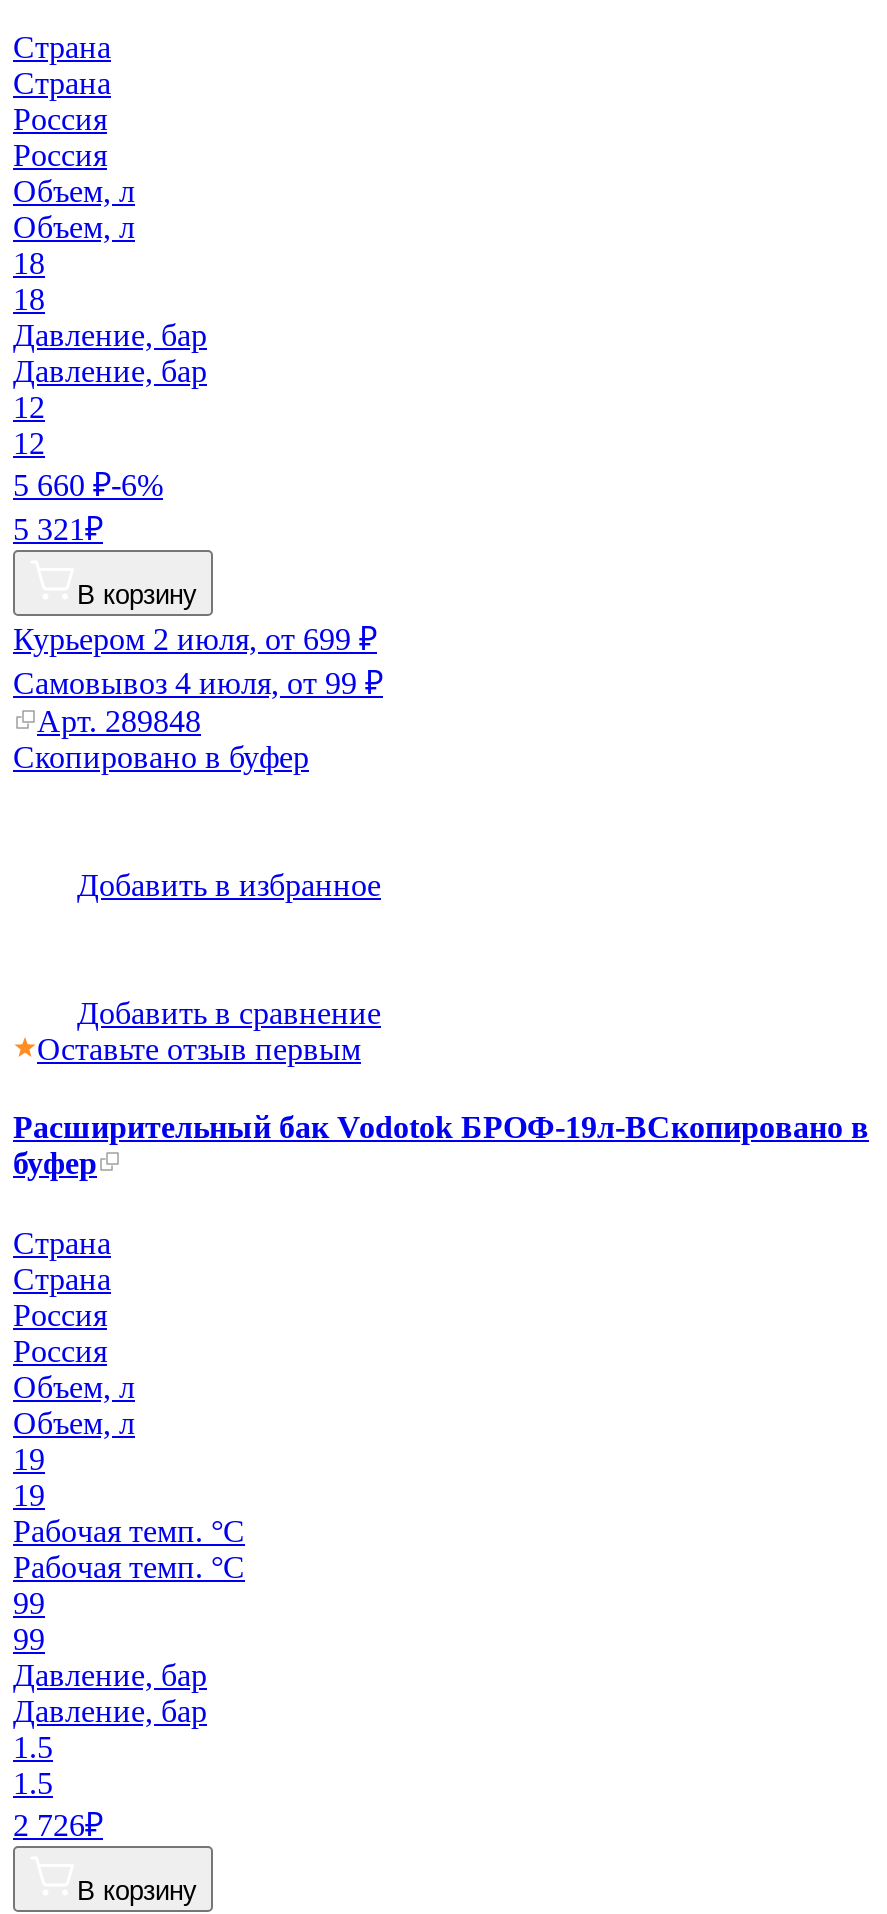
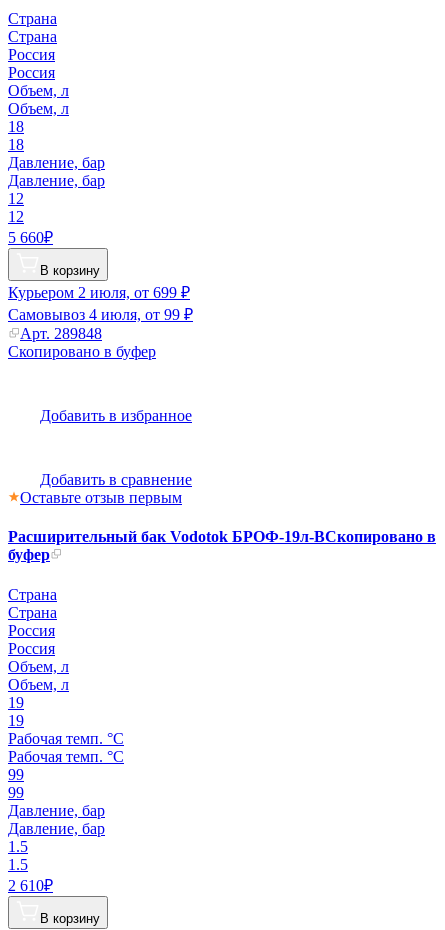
- 5 660 ₽-6%
- 5 321₽
+ 5 660₽

- 2 726₽
+ 2 610₽
